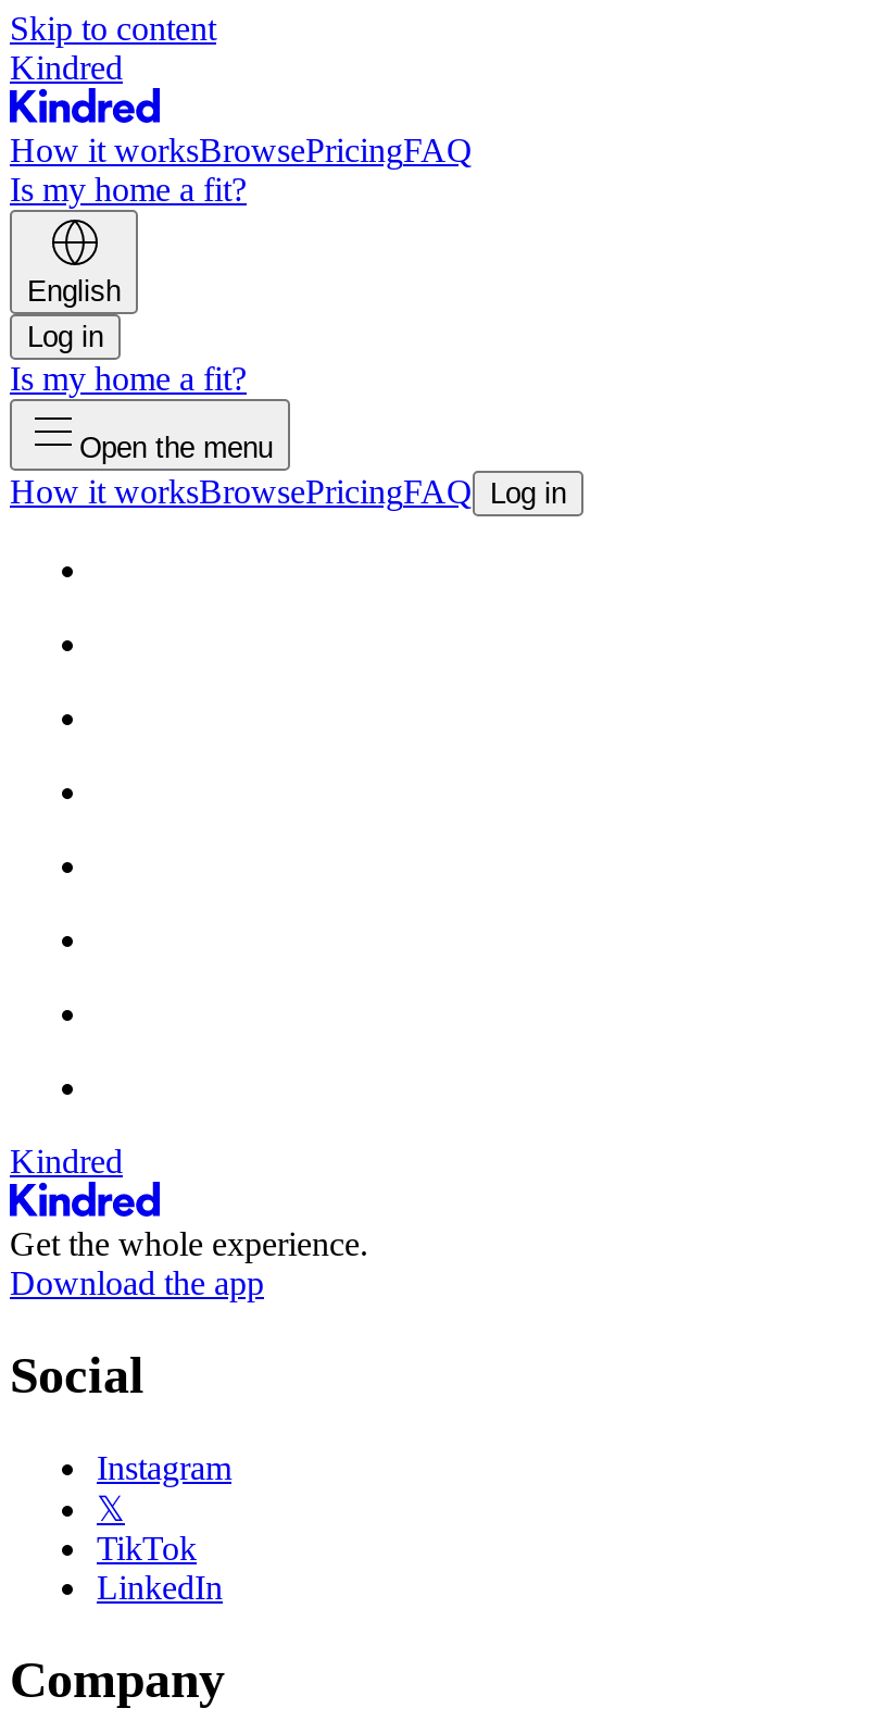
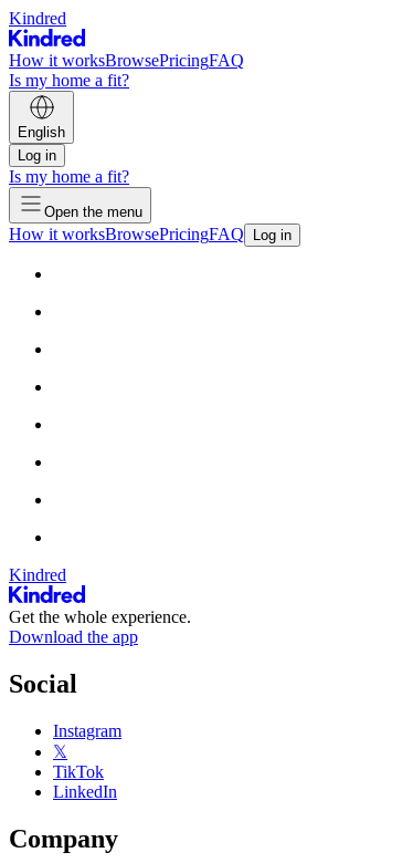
- Skip to content
